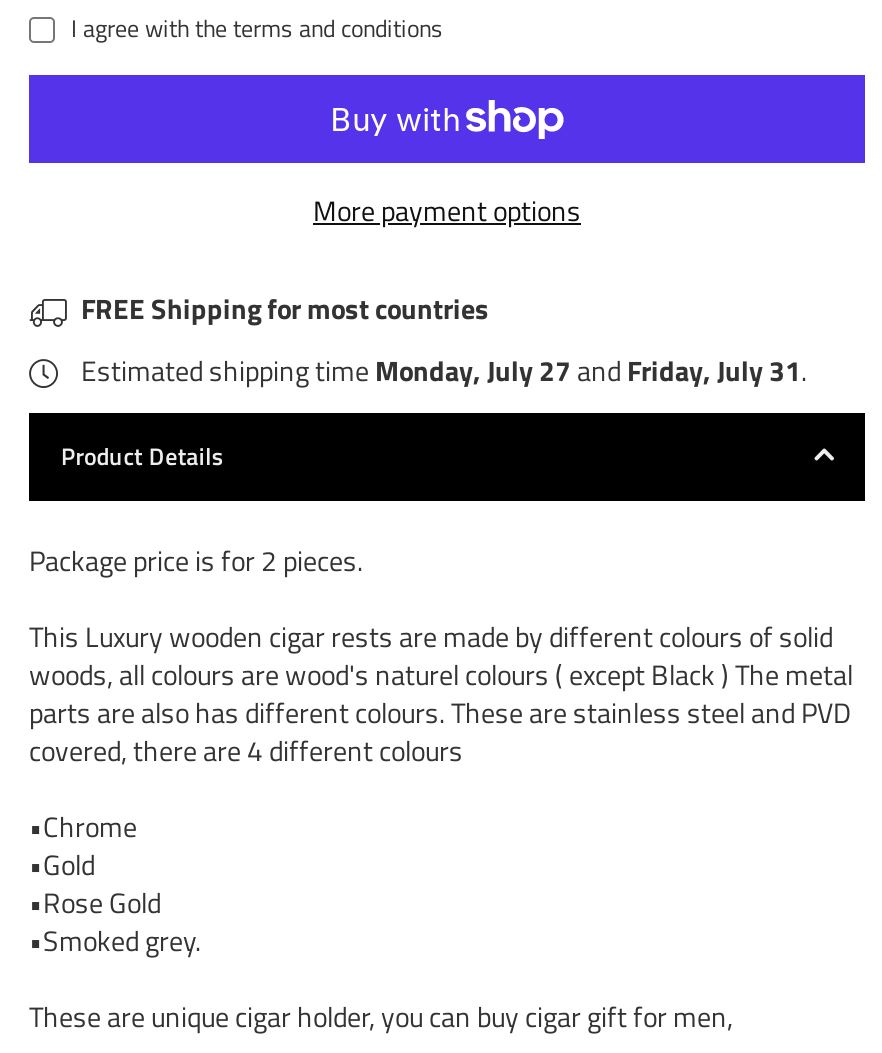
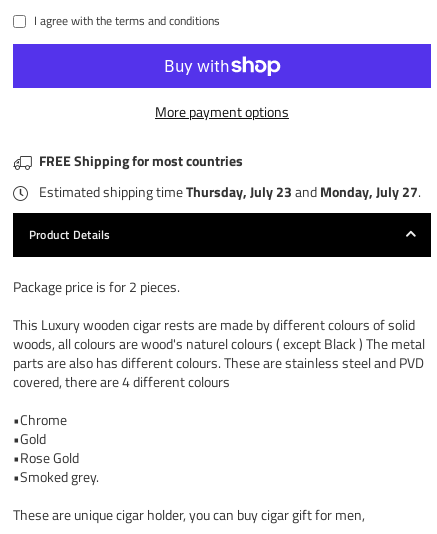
- Estimated shipping time Monday, July 27 and Friday, July 31.
+ Estimated shipping time Thursday, July 23 and Monday, July 27.
